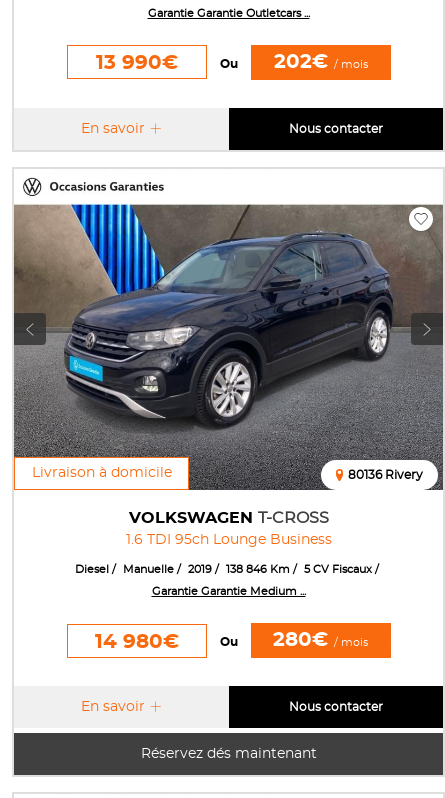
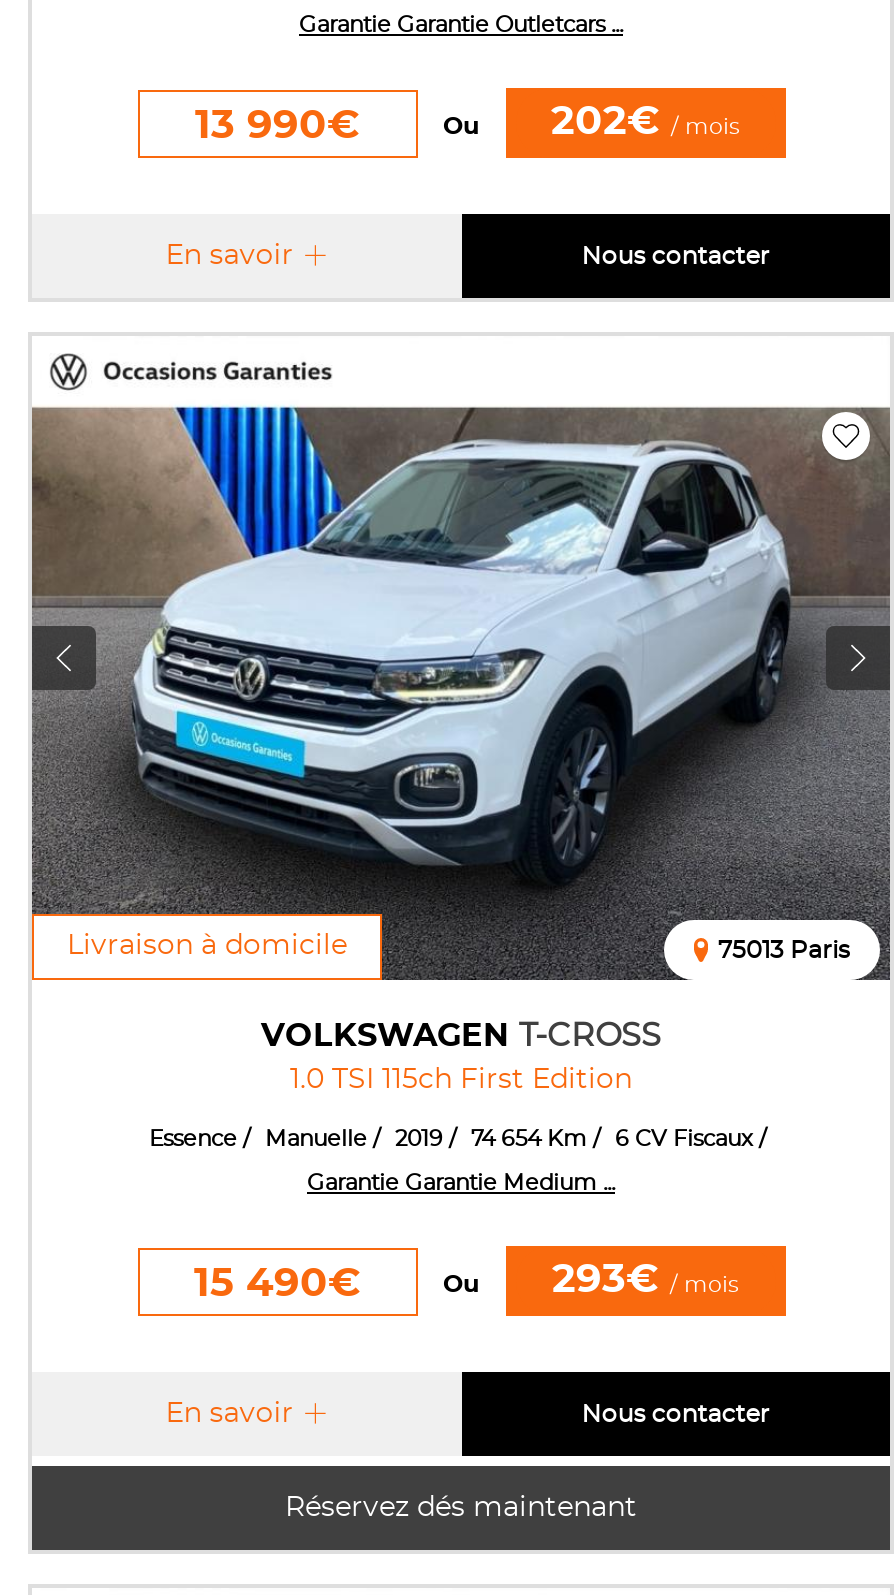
- [image]
- 80136 Rivery
+ [image]
+ 75013 Paris

- 1.6 TDI 95ch Lounge Business
+ 1.0 TSI 115ch First Edition

- Diesel
+ Essence

- 138 846 Km
+ 74 654 Km

- 5 CV Fiscaux
+ 6 CV Fiscaux

- 14 980€
+ 15 490€

- 280€/ mois
+ 293€/ mois
